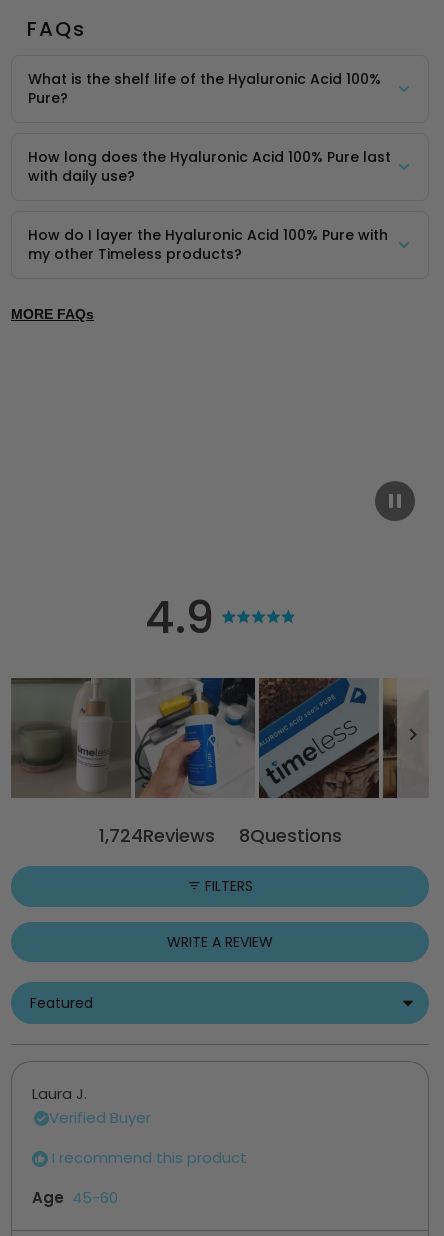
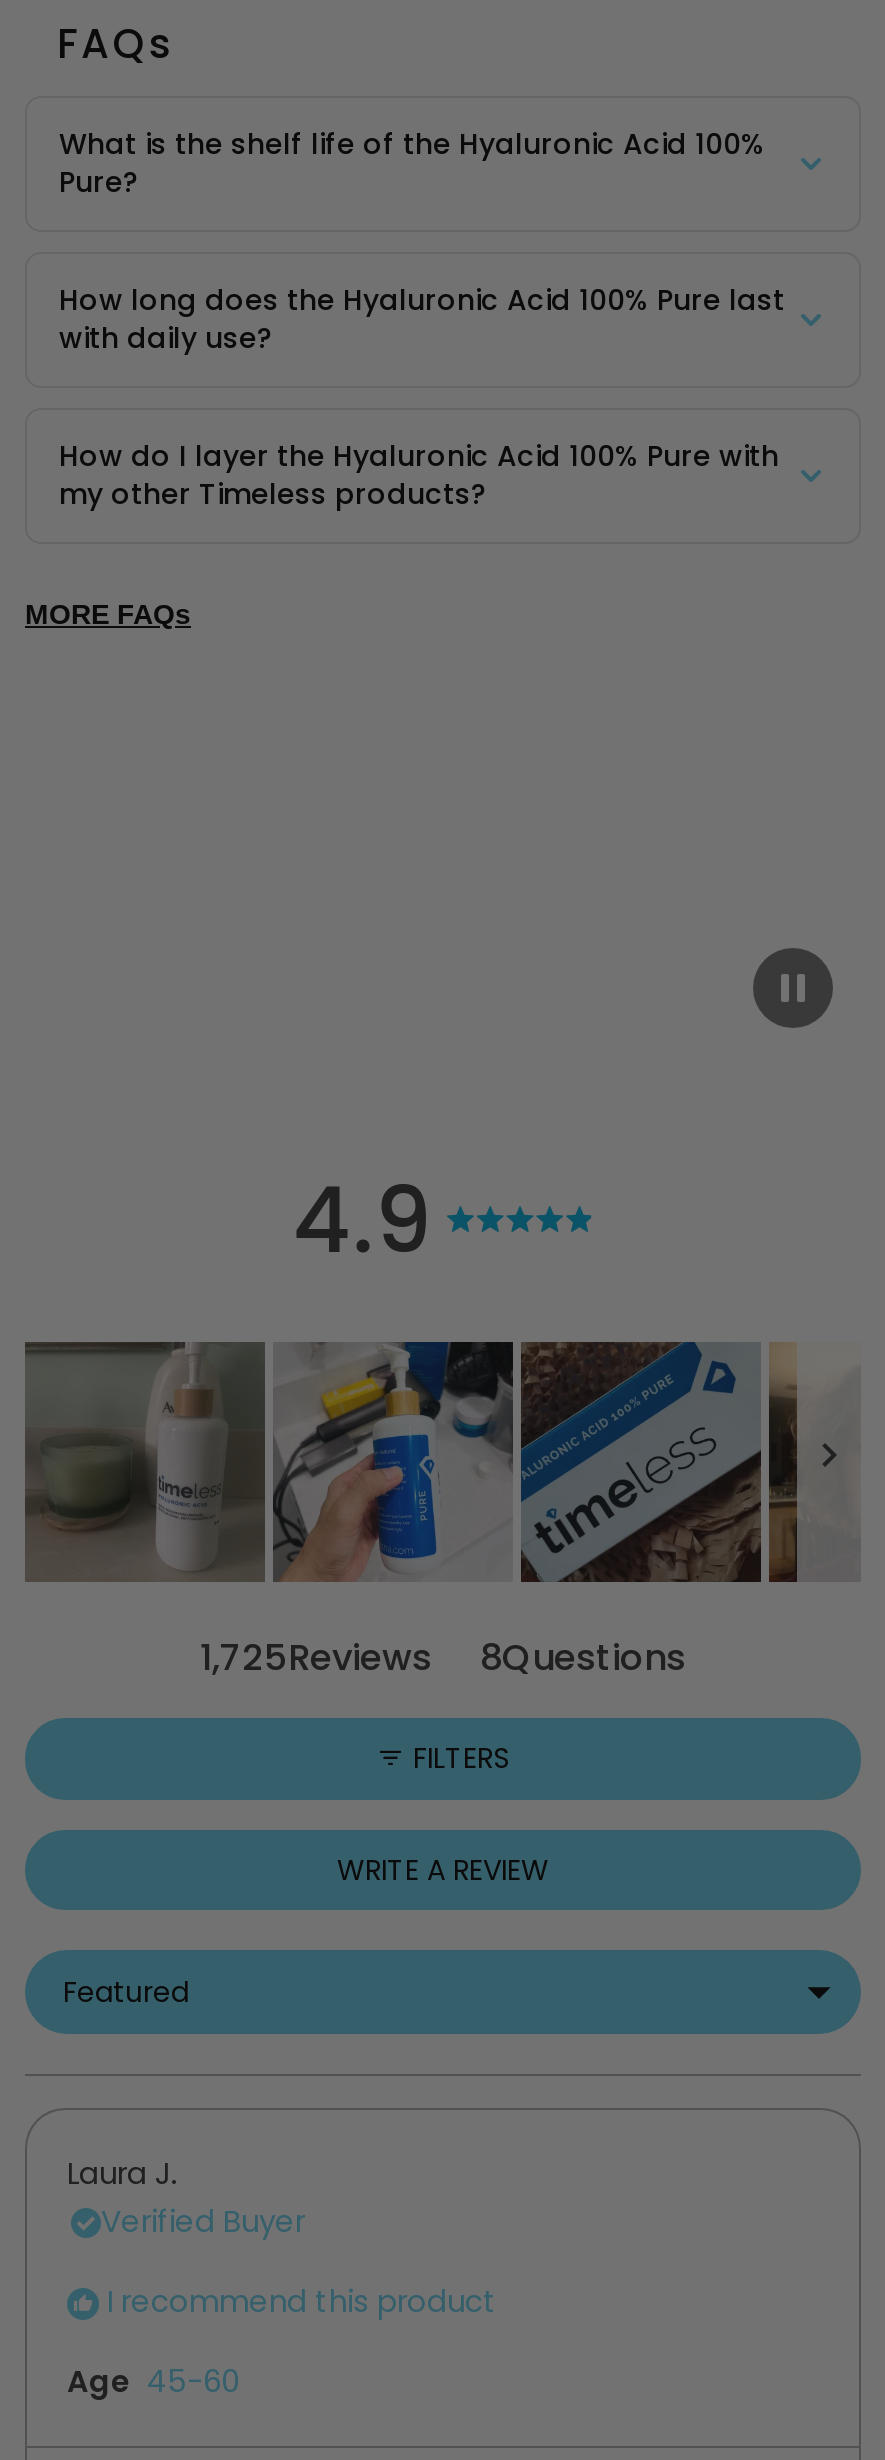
- 1,724
+ 1,725
